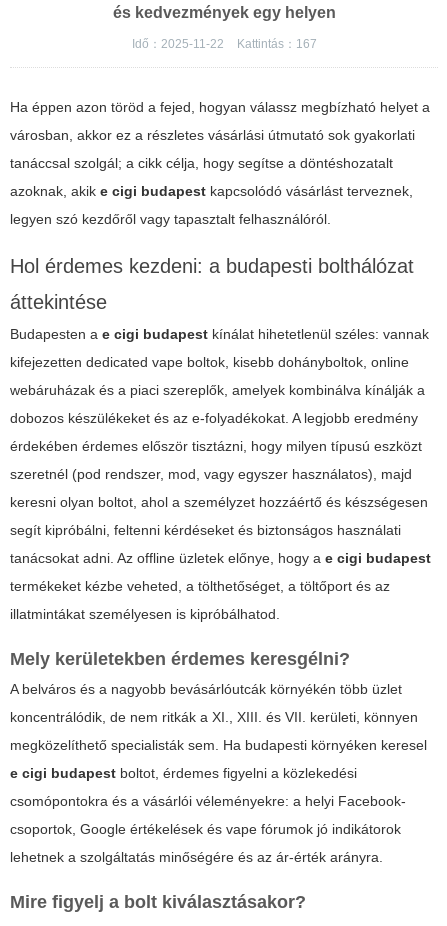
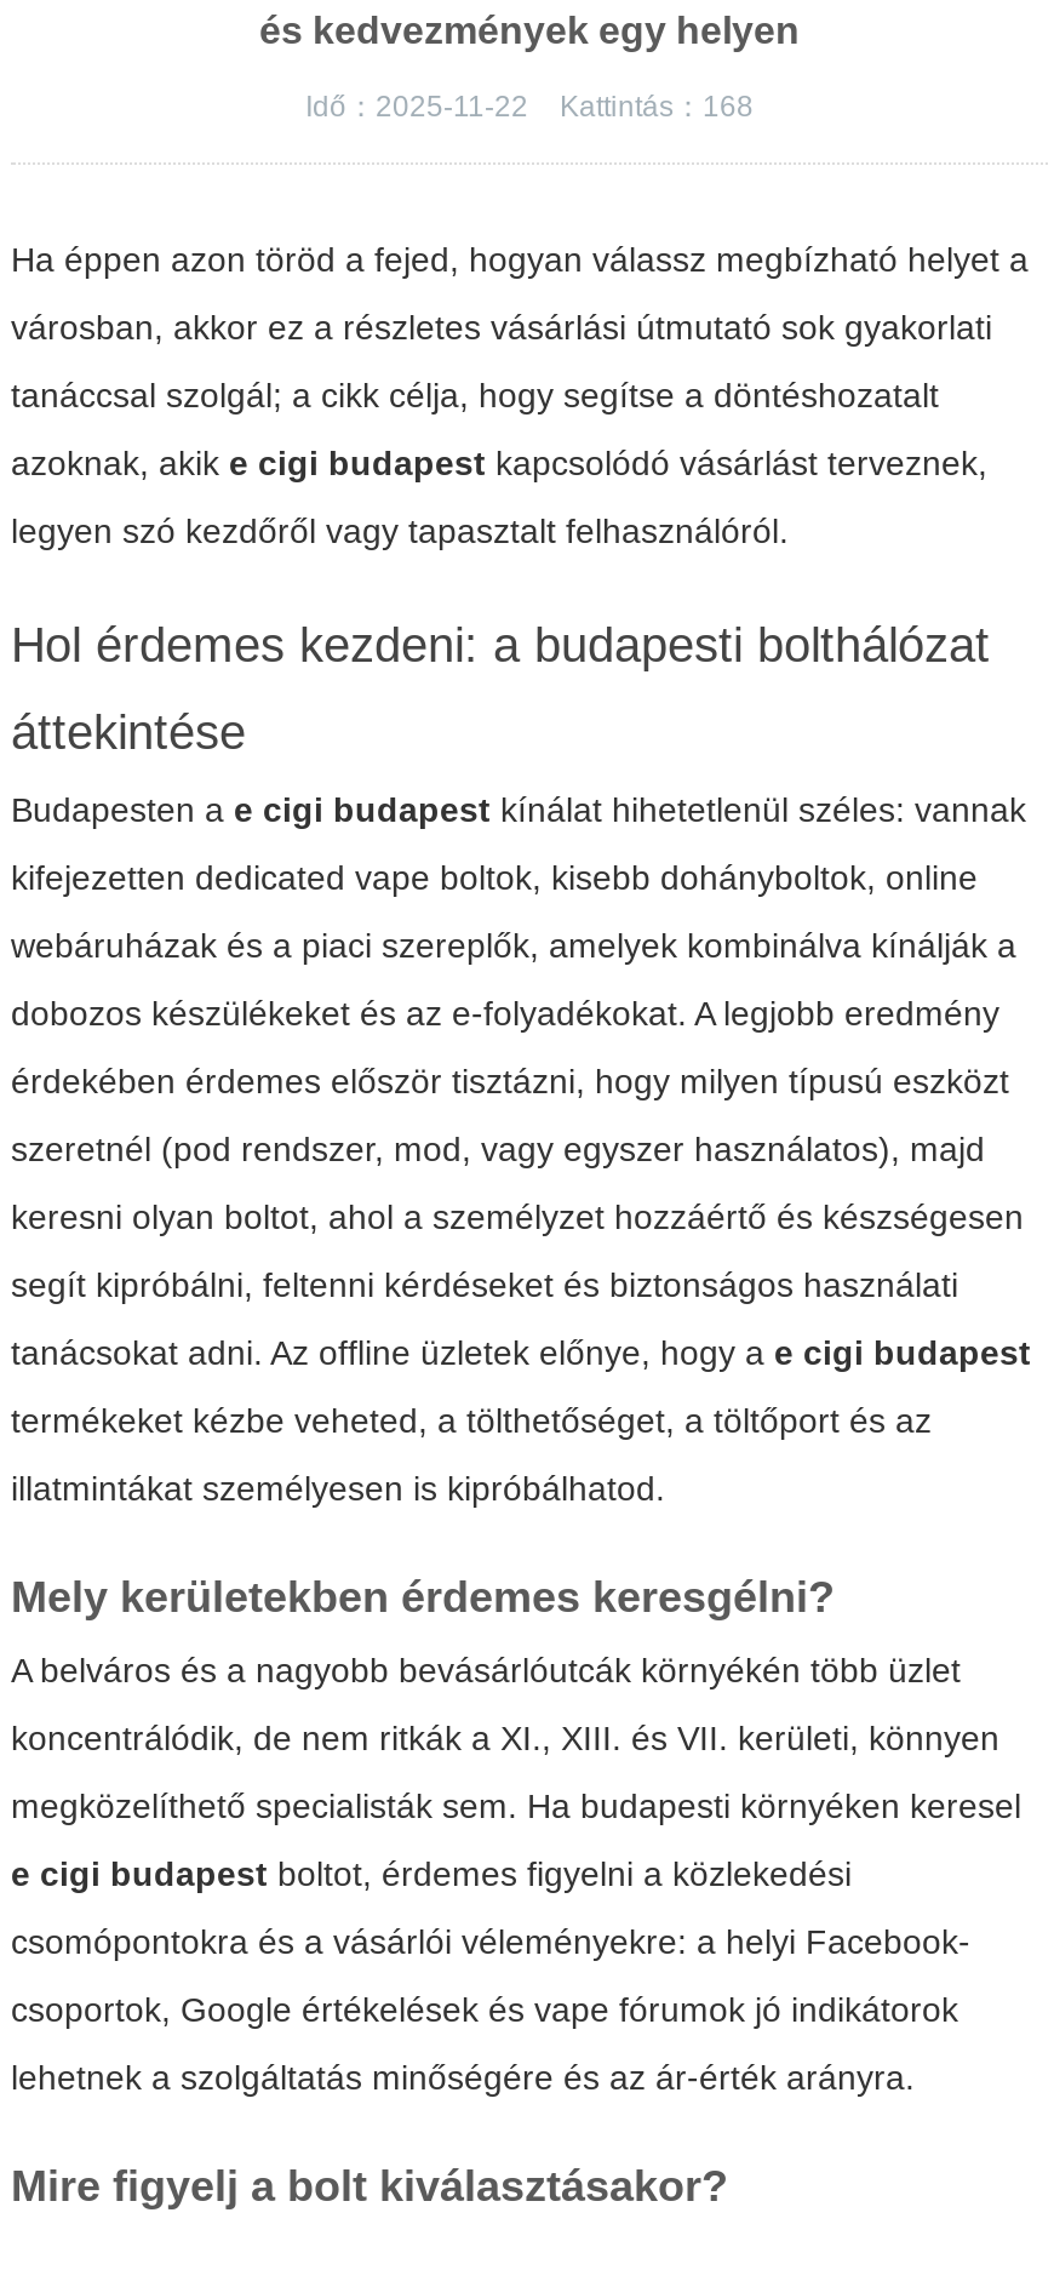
- Idő：2025-11-22 Kattintás：167
+ Idő：2025-11-22 Kattintás：168
